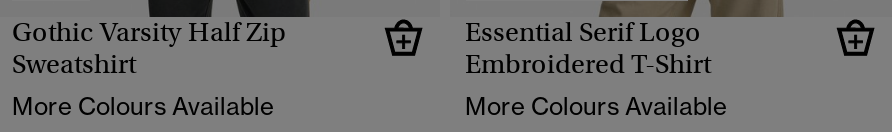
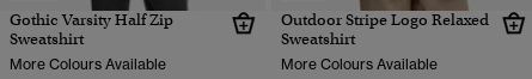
- Essential Serif Logo
- Embroidered T-Shirt
+ Outdoor Stripe Logo Relaxed
+ Sweatshirt
